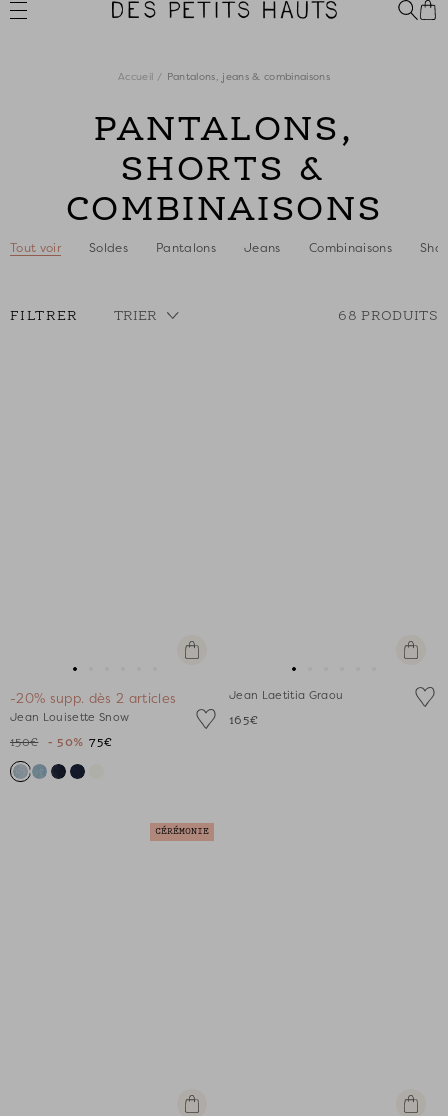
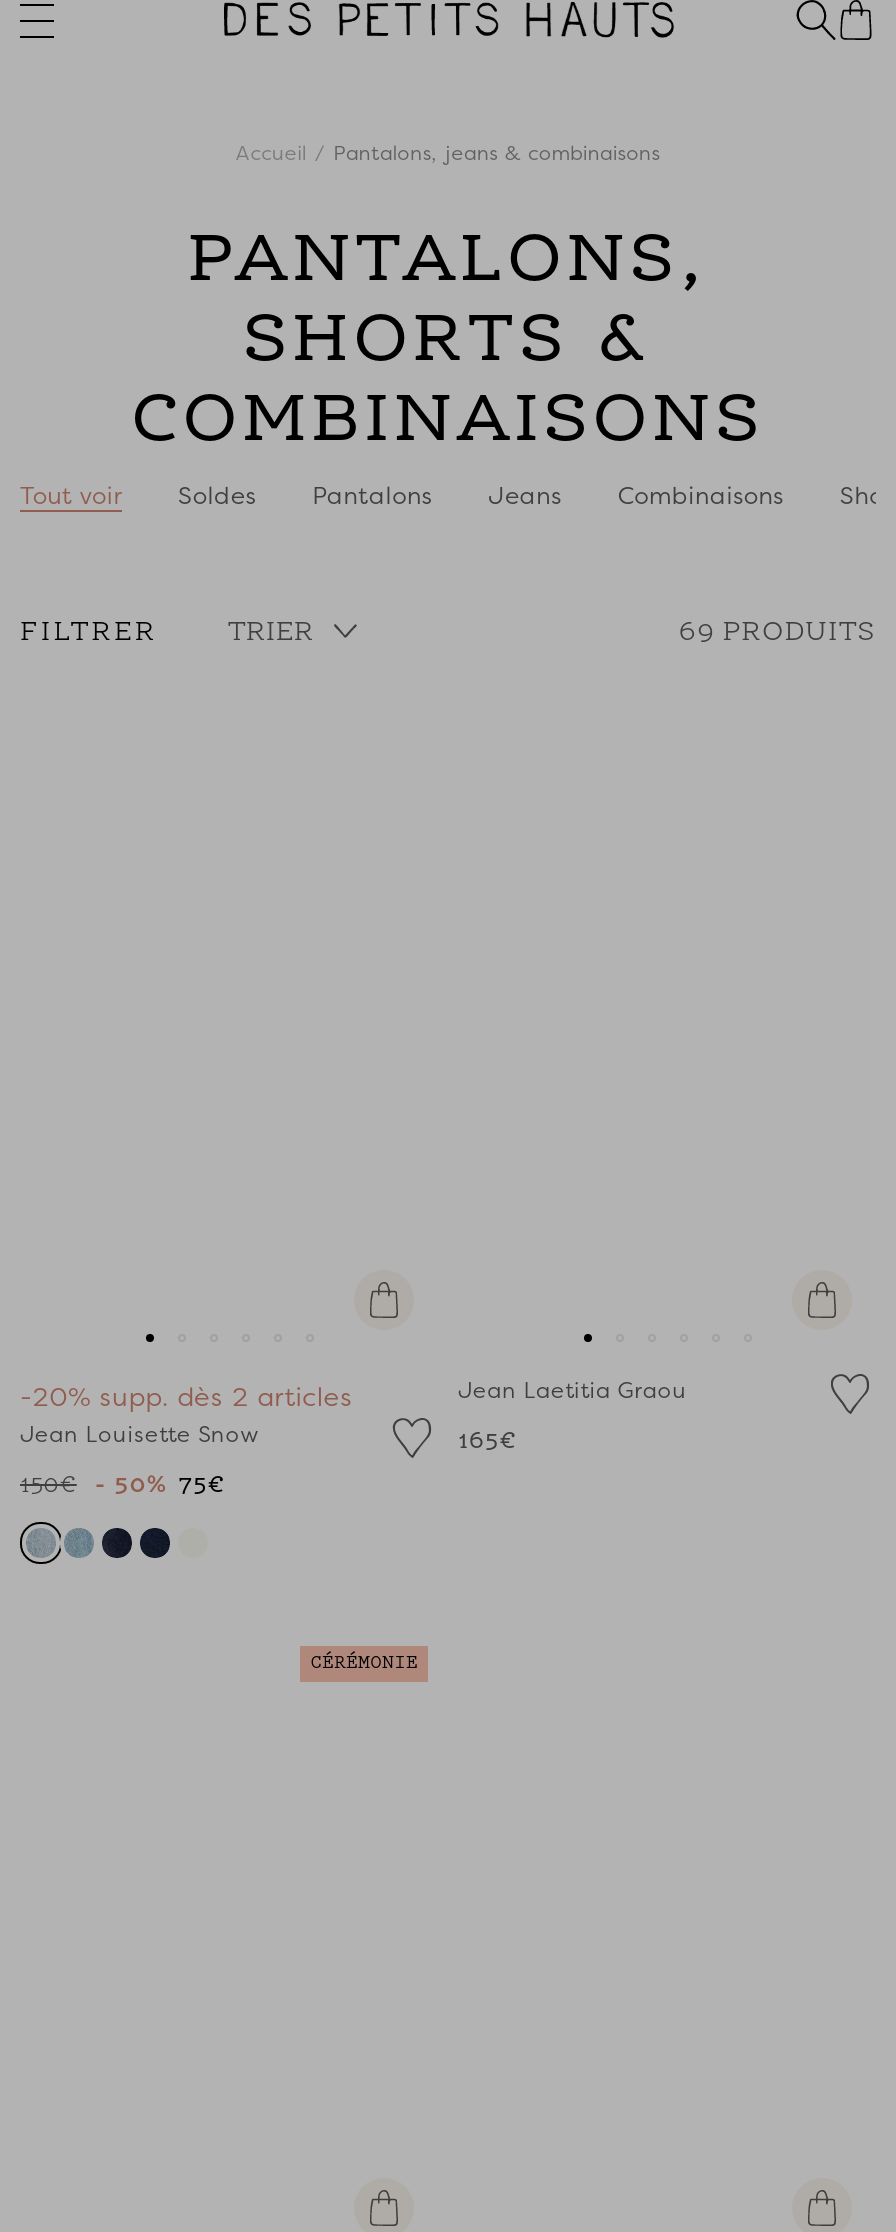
- 68 PRODUITS
+ 69 PRODUITS
